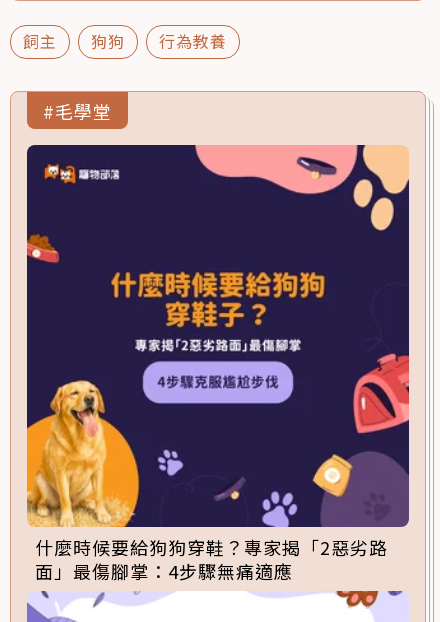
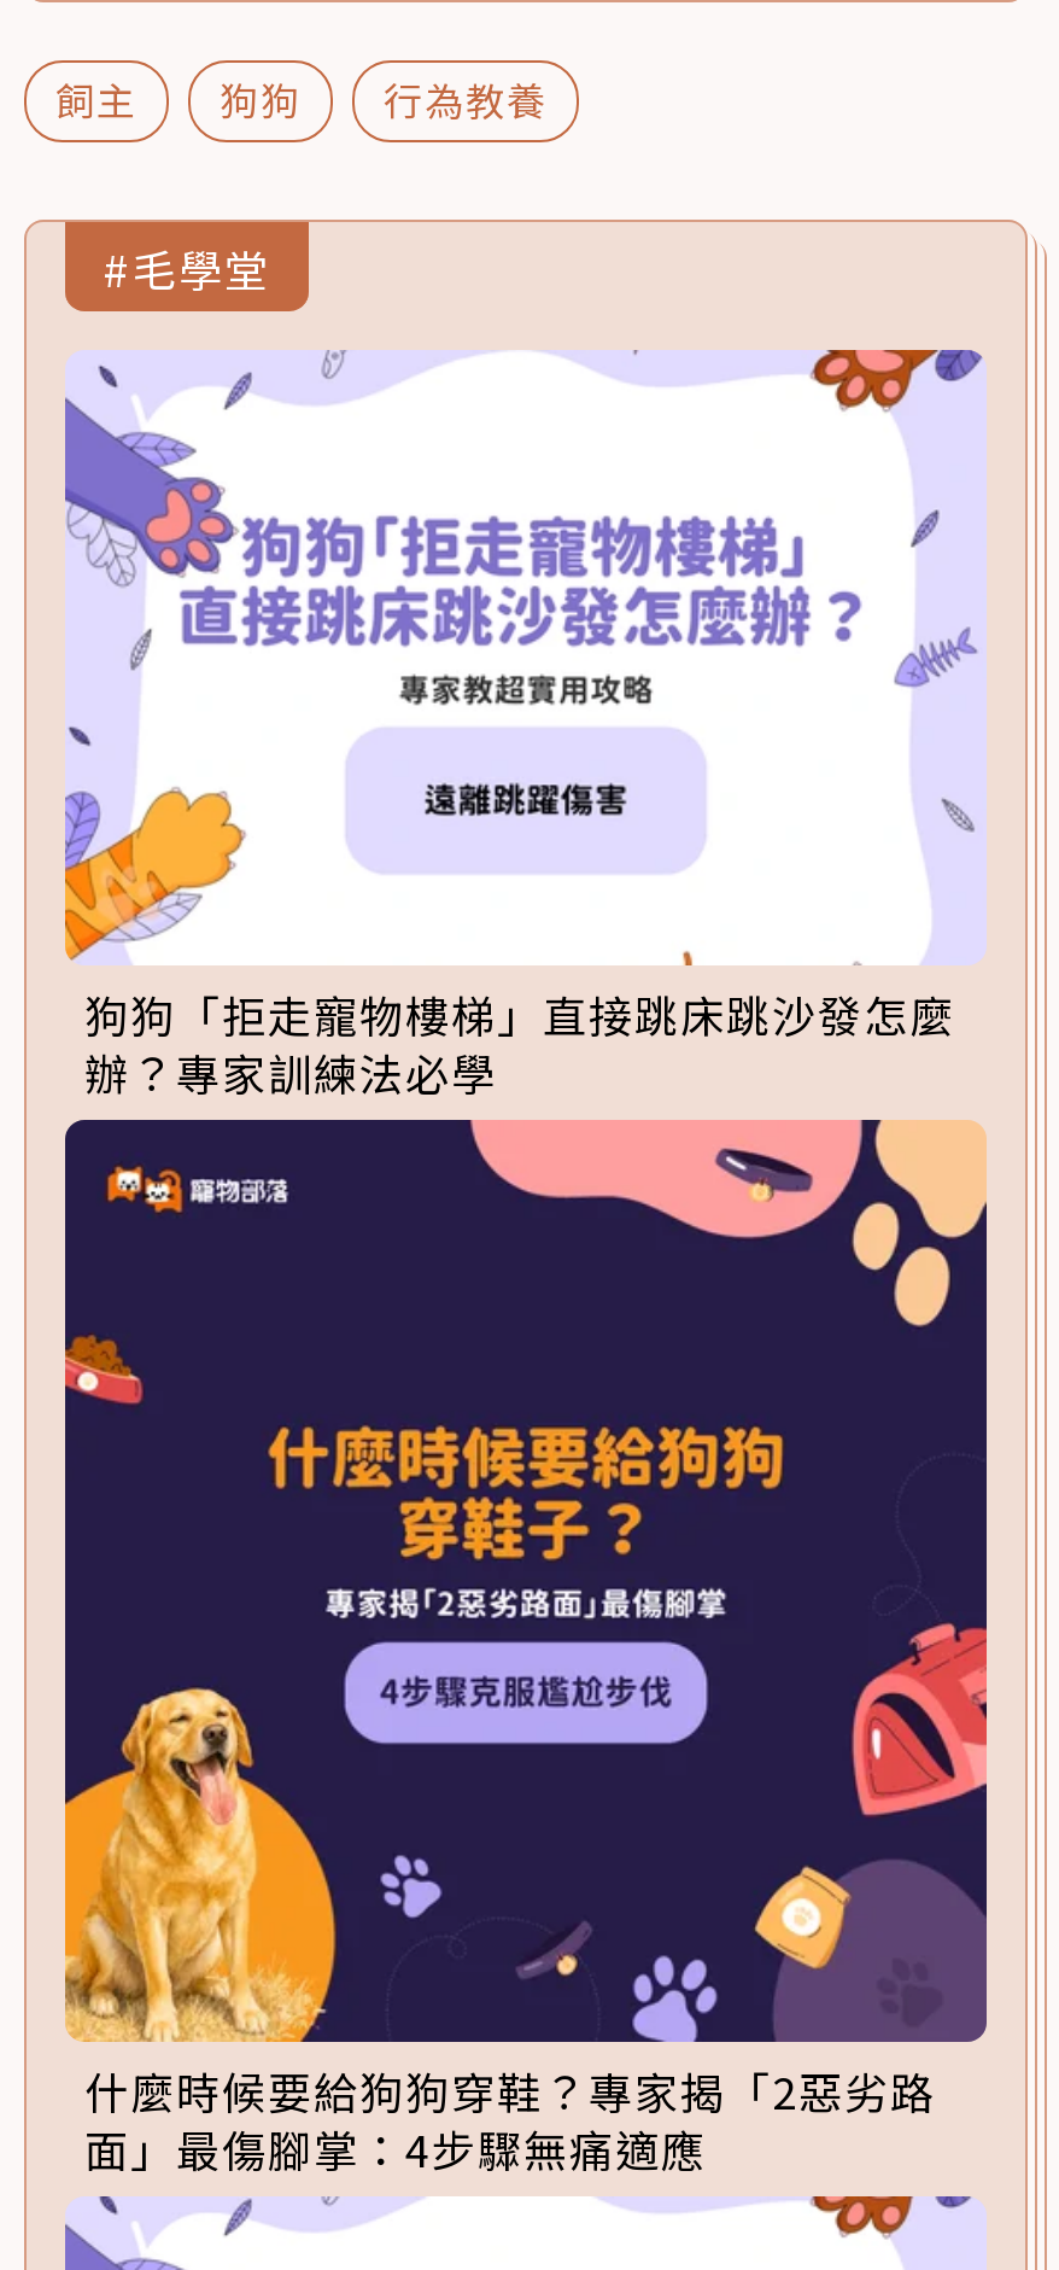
+ [image]
+ 狗狗「拒走寵物樓梯」直接跳床跳沙發怎麼
+ 辦？專家訓練法必學
